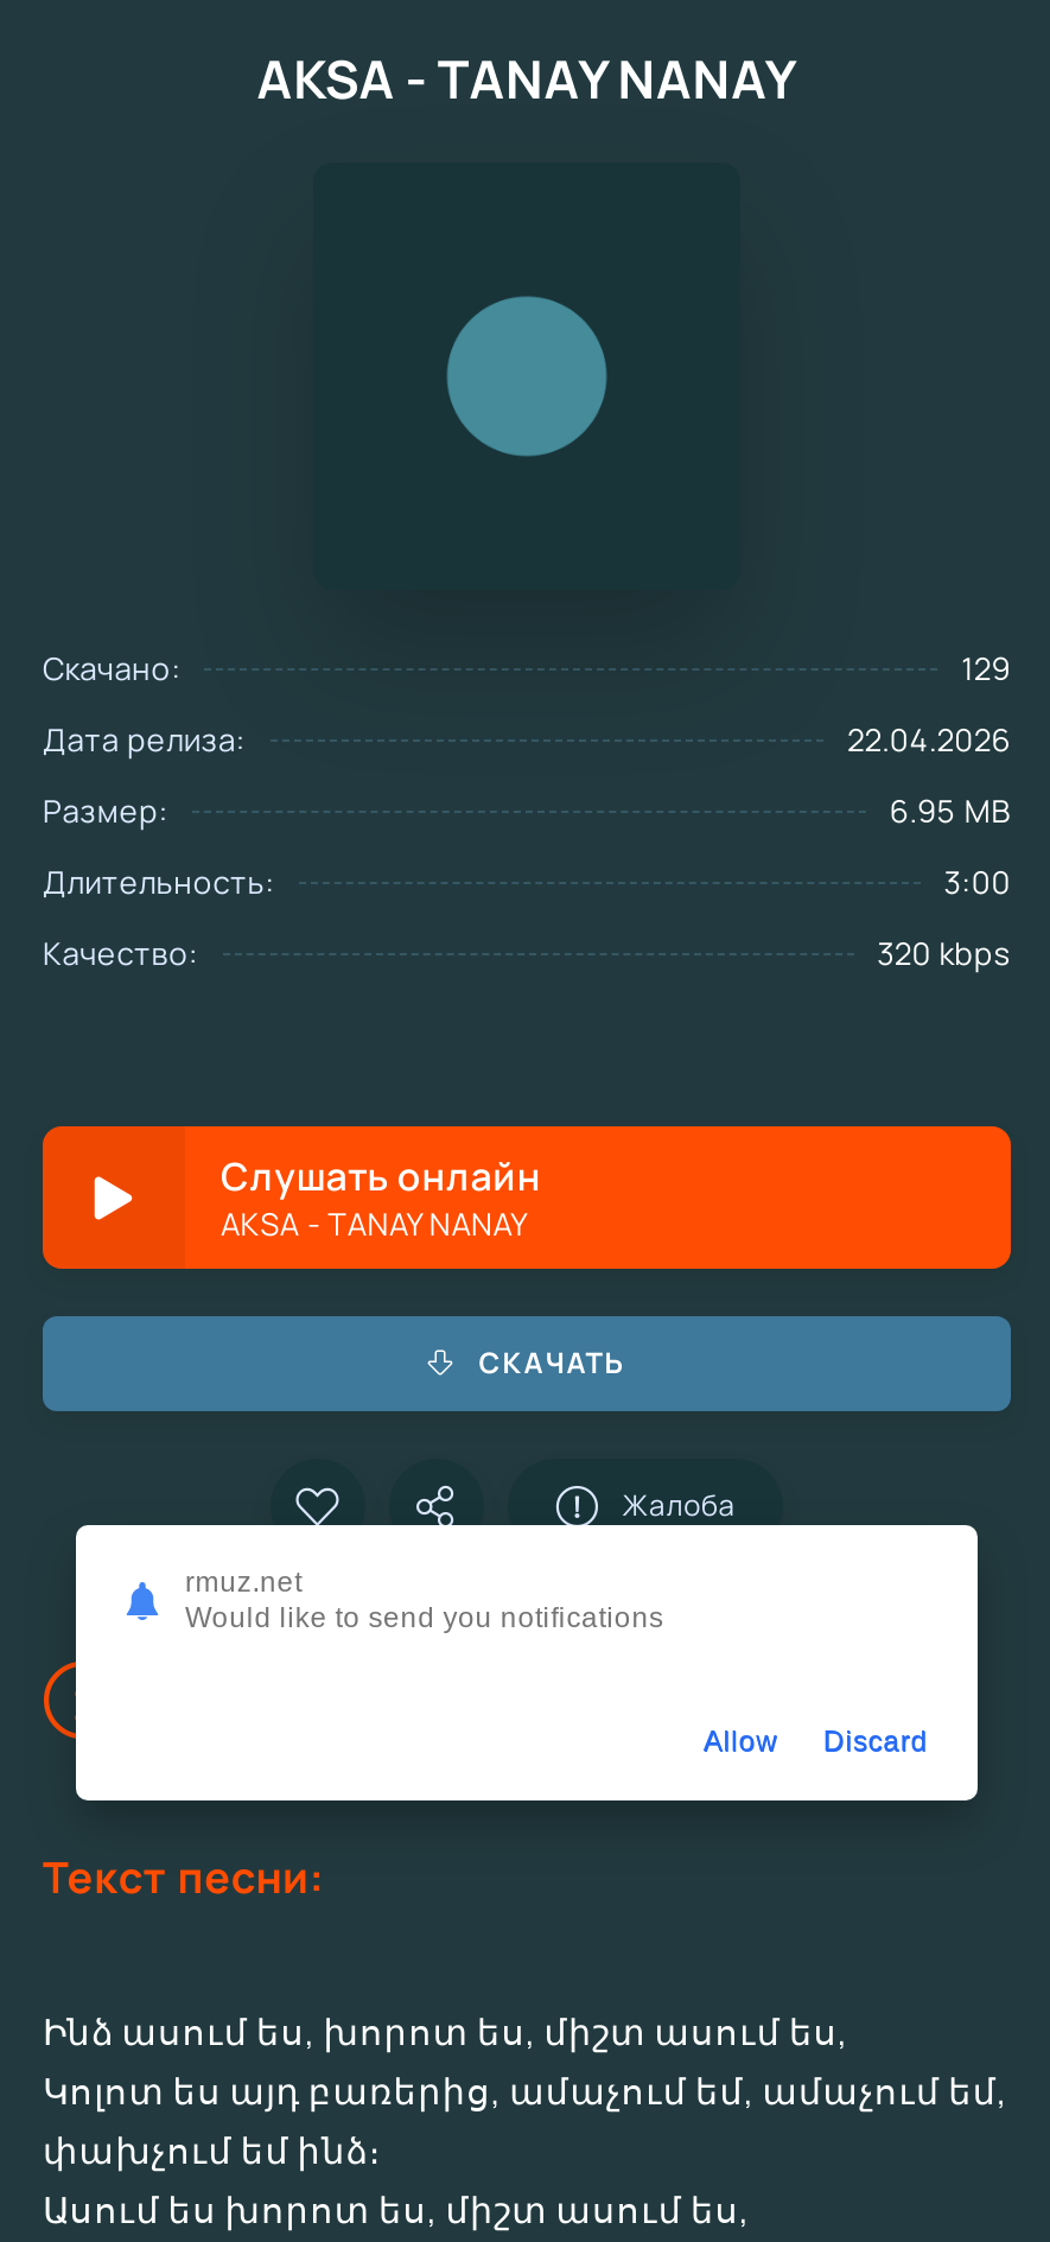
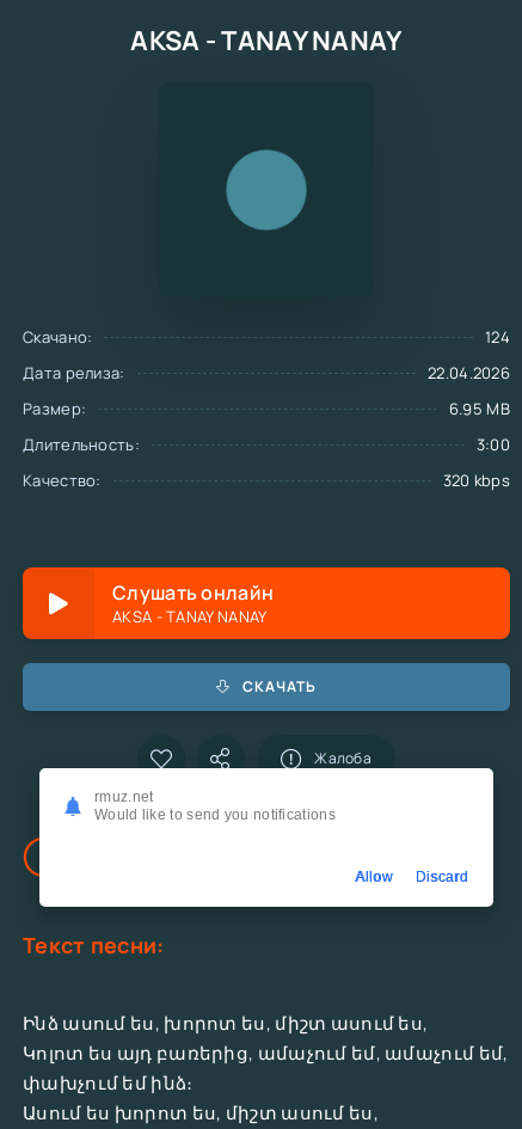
- 129
+ 124
